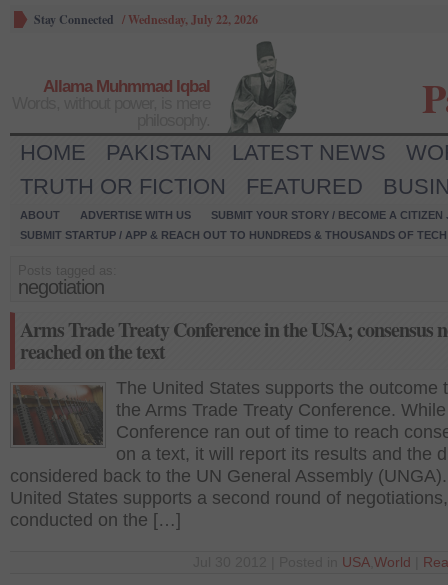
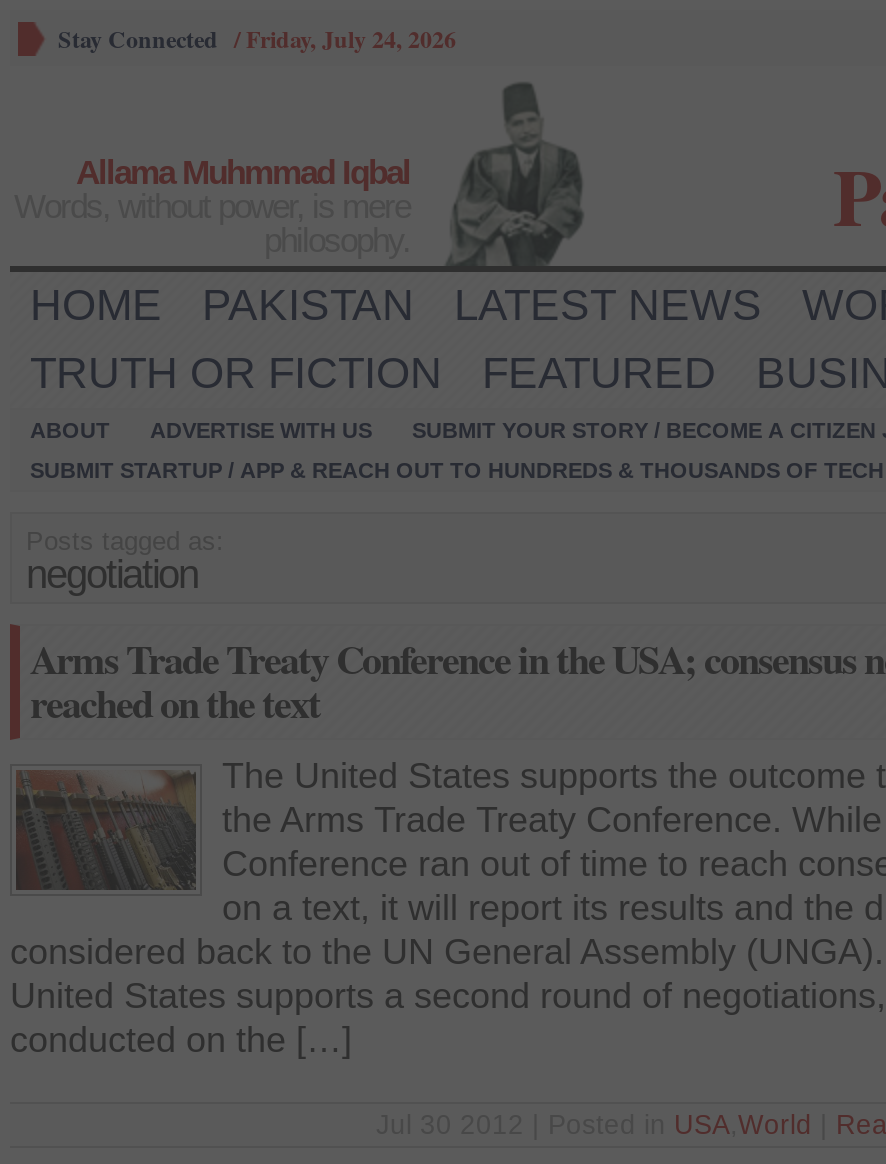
- Stay Connected / Wednesday, July 22, 2026
+ Stay Connected / Friday, July 24, 2026
